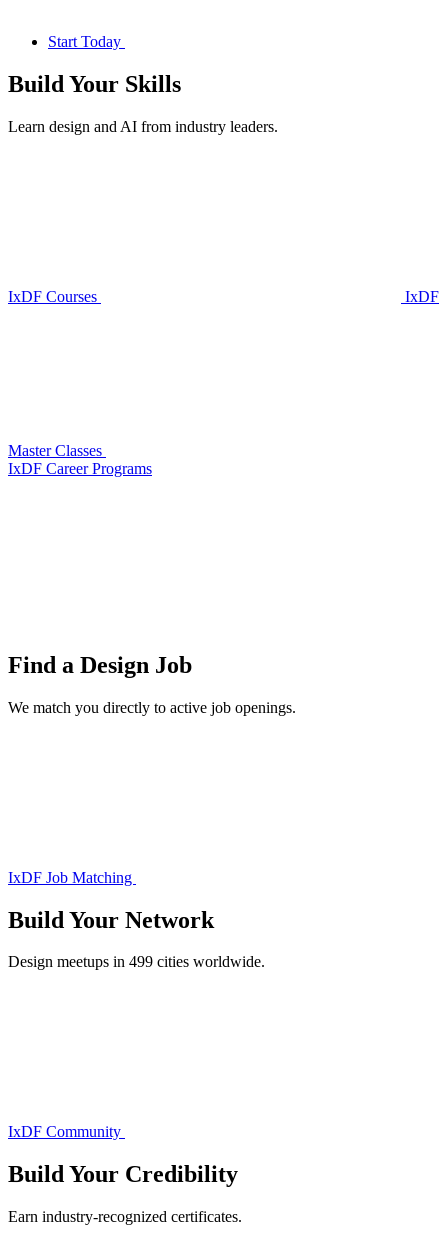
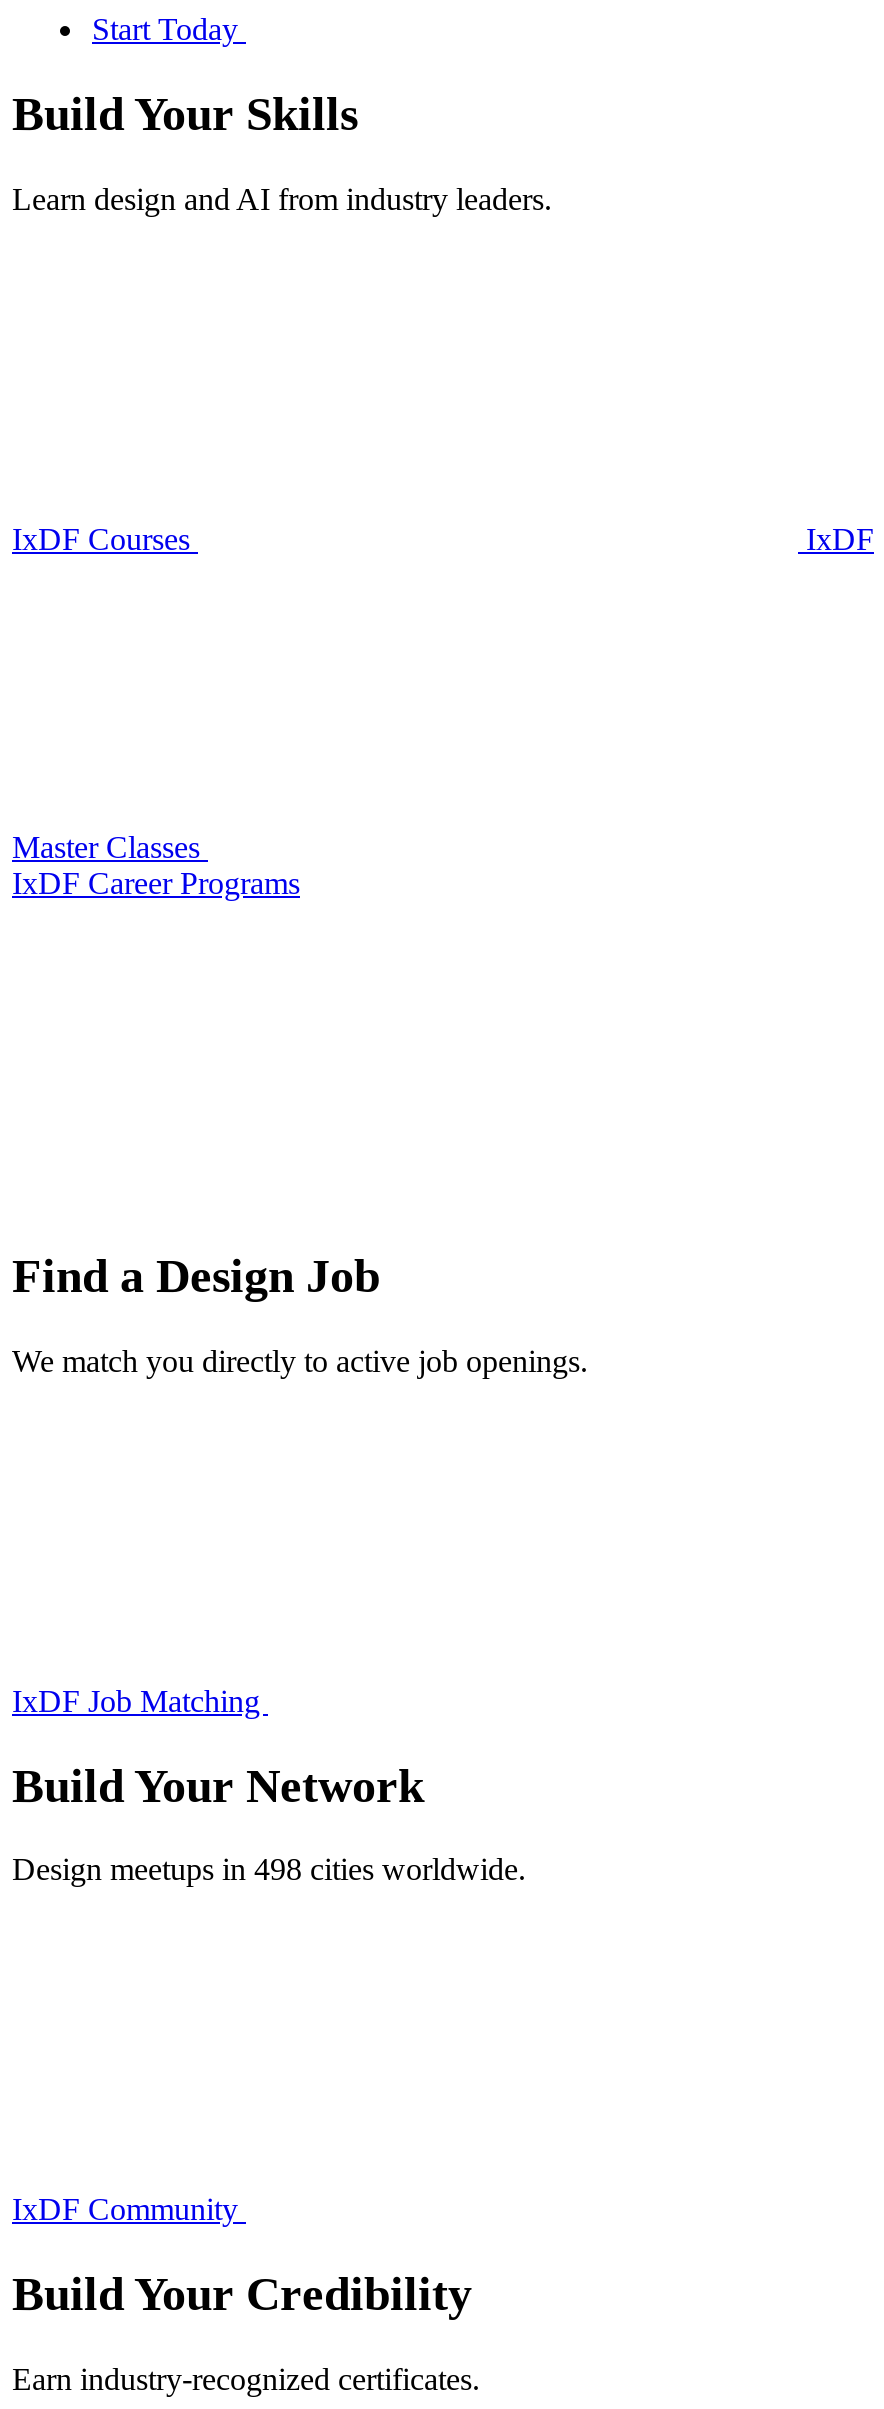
- Design meetups in 499 cities worldwide.
+ Design meetups in 498 cities worldwide.
